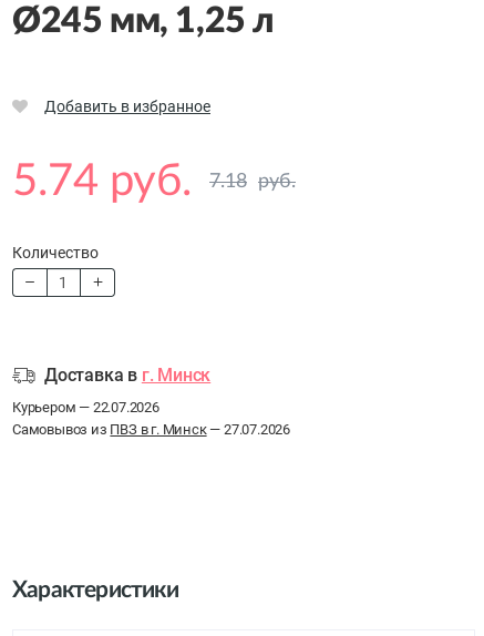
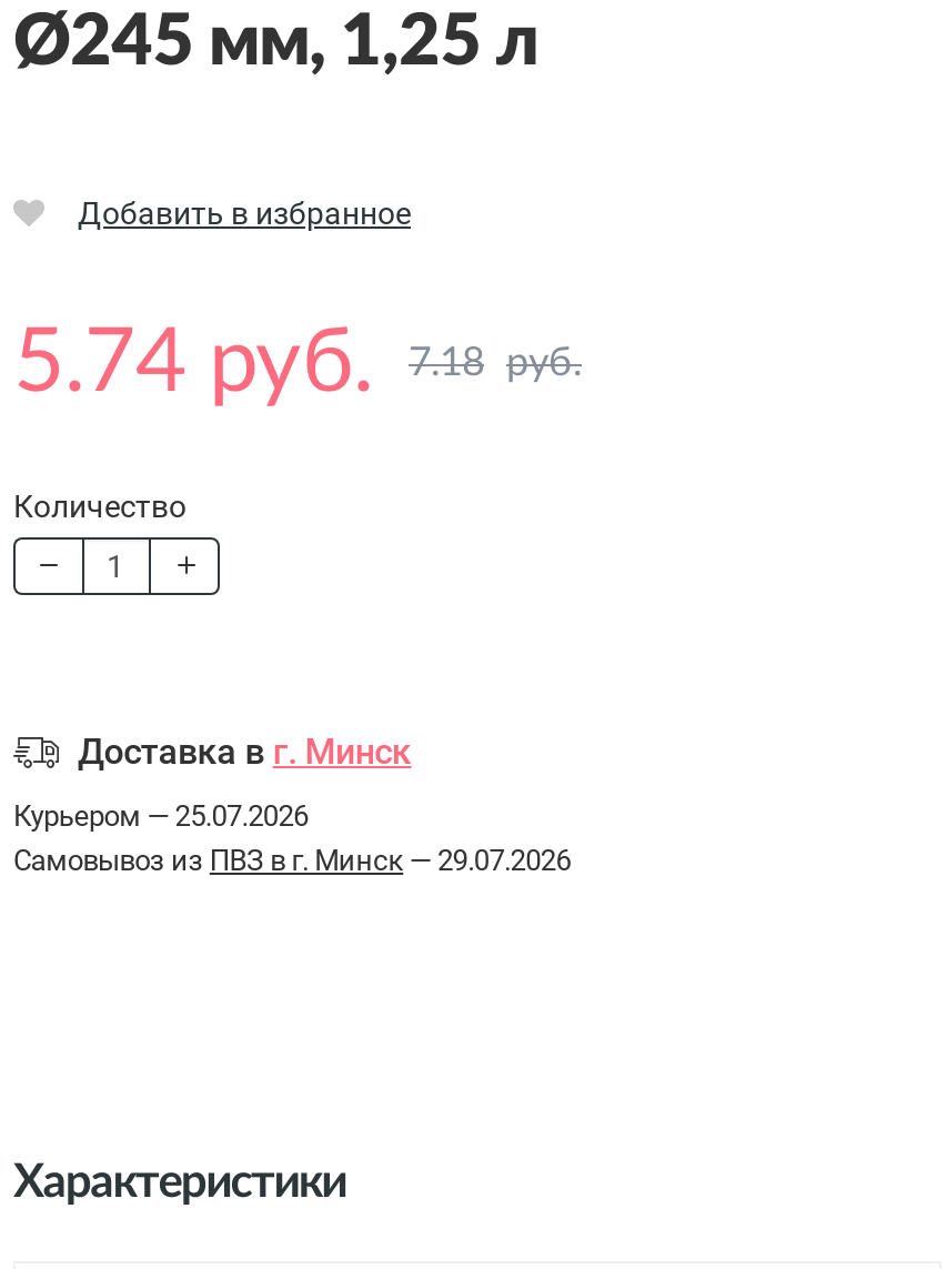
- Курьером — 22.07.2026
+ Курьером — 25.07.2026

- Самовывоз из ПВЗ в г. Минск — 27.07.2026
+ Самовывоз из ПВЗ в г. Минск — 29.07.2026
